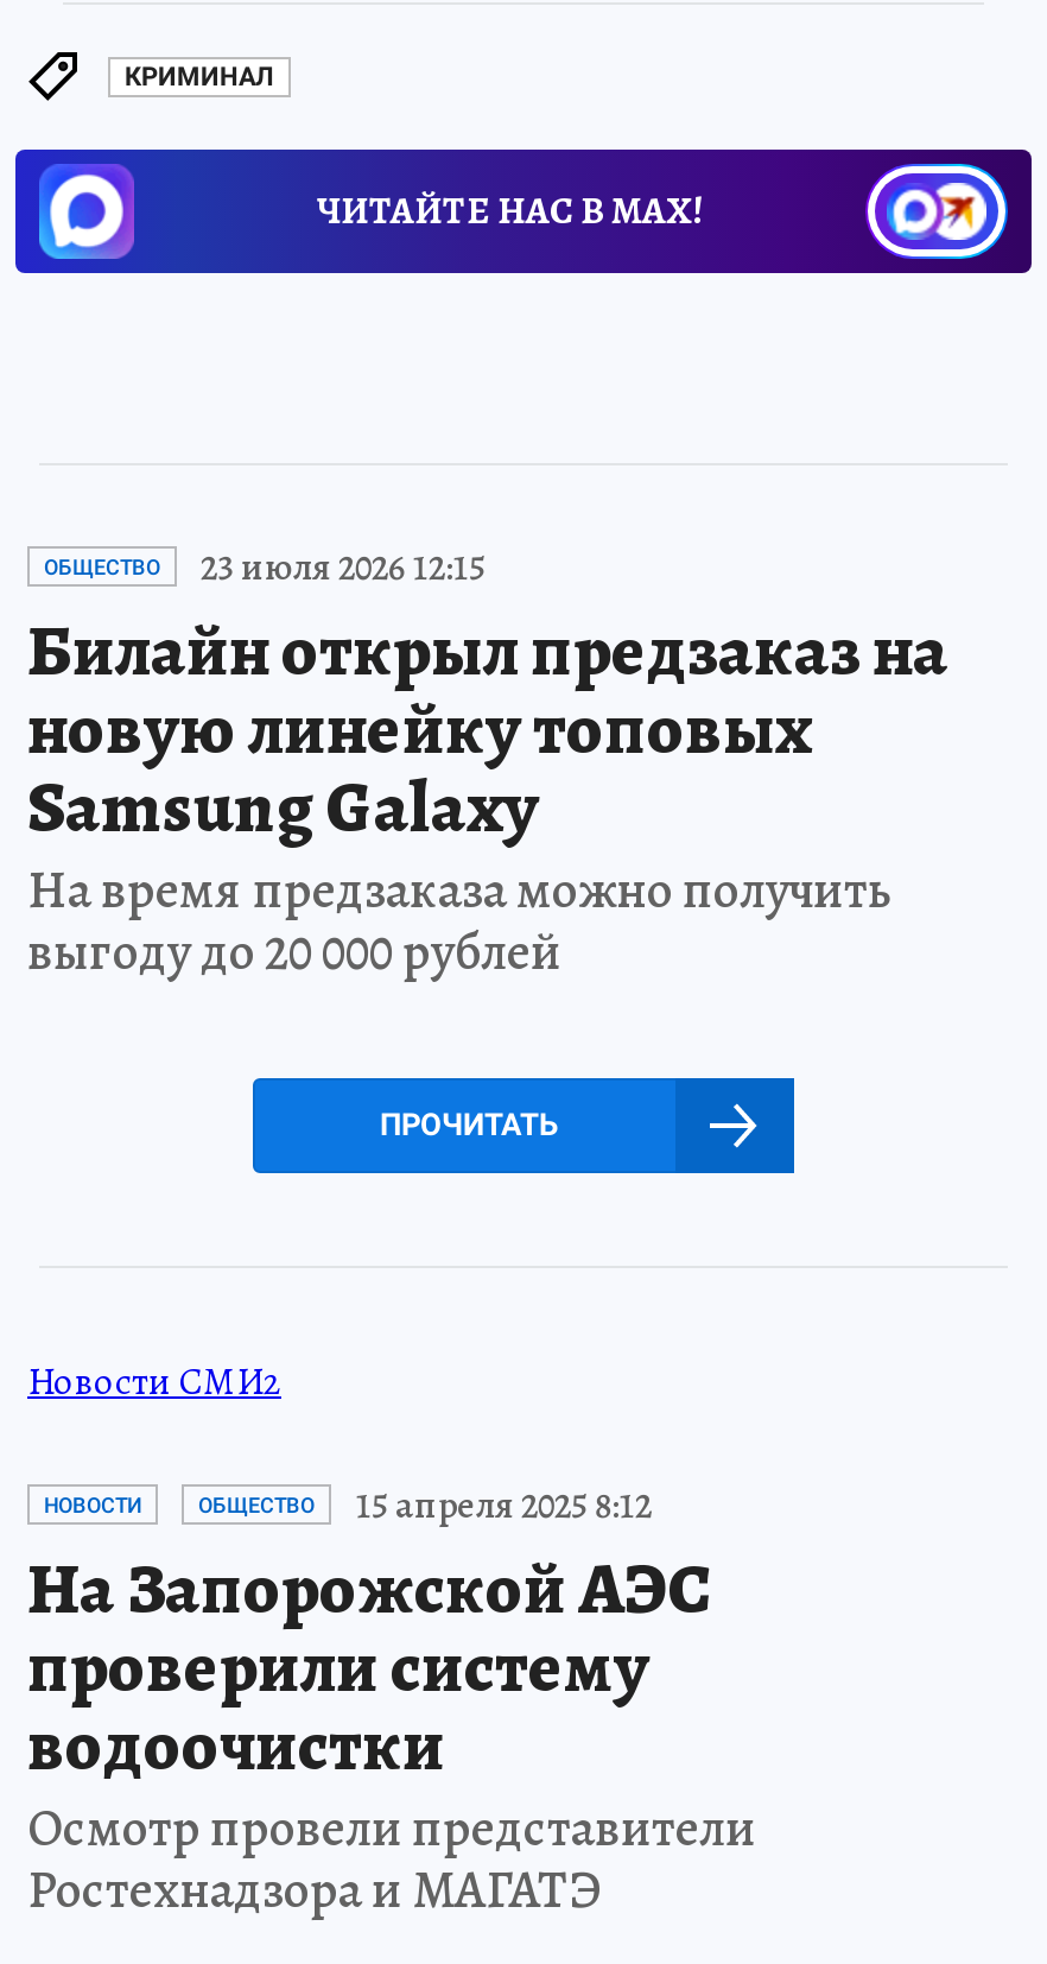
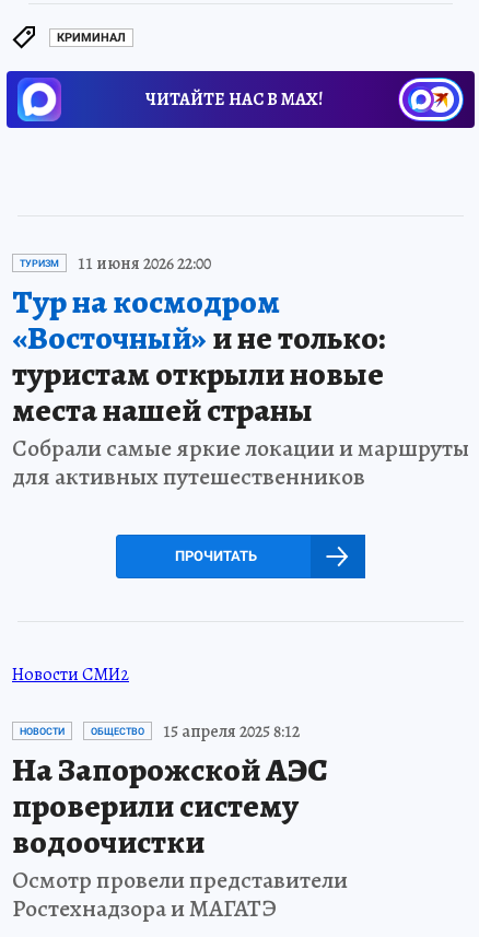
- ОБЩЕСТВО
- 23 июля 2026 12:15
- Билайн открыл предзаказ на
- новую линейку топовых
- Samsung Galaxy
- На время предзаказа можно получить
- выгоду до 20 000 рублей
+ ТУРИЗМ
+ 11 июня 2026 22:00
+ Тур на космодром
+ «Восточный»и не только:
+ туристам открыли новые
+ места нашей страны
+ Собрали самые яркие локации и маршруты
+ для активных путешественников
